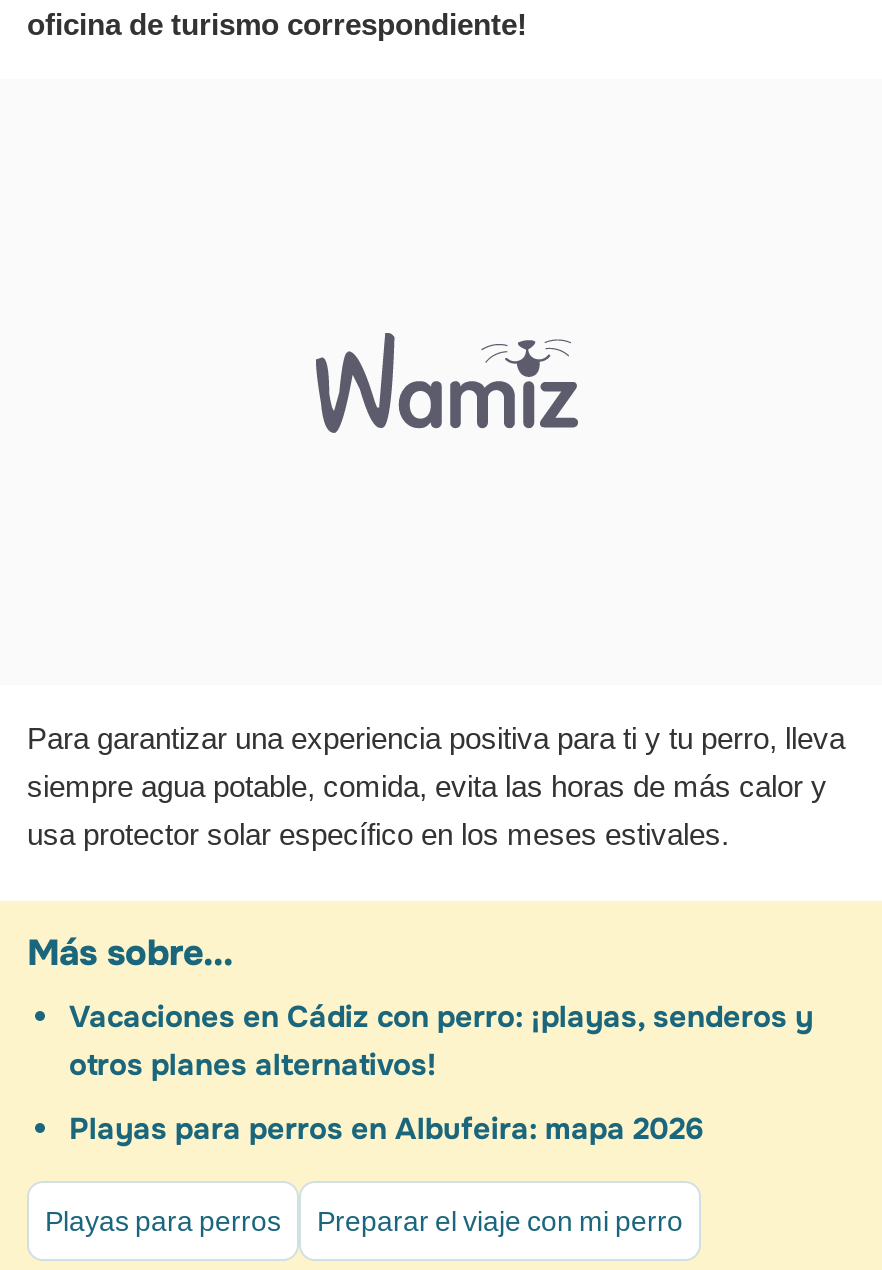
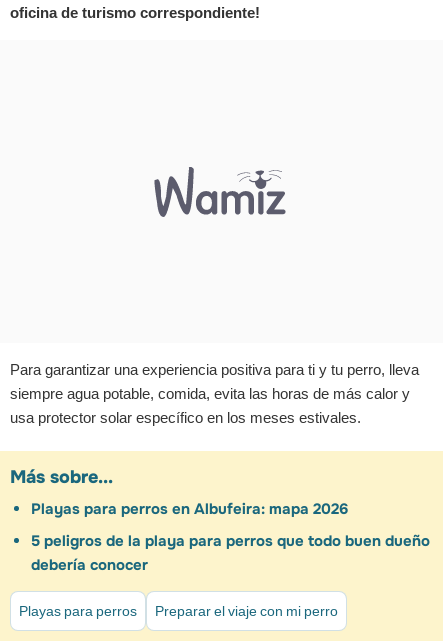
- Vacaciones en Cádiz con perro: ¡playas, senderos y
- otros planes alternativos!

moved up: Playas para perros en Albufeira: mapa 2026

+ 5 peligros de la playa para perros que todo buen dueño
+ debería conocer
